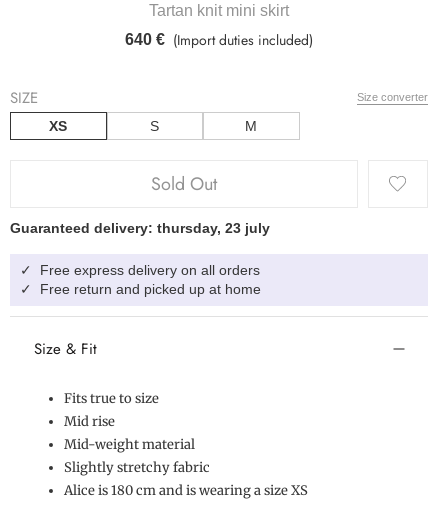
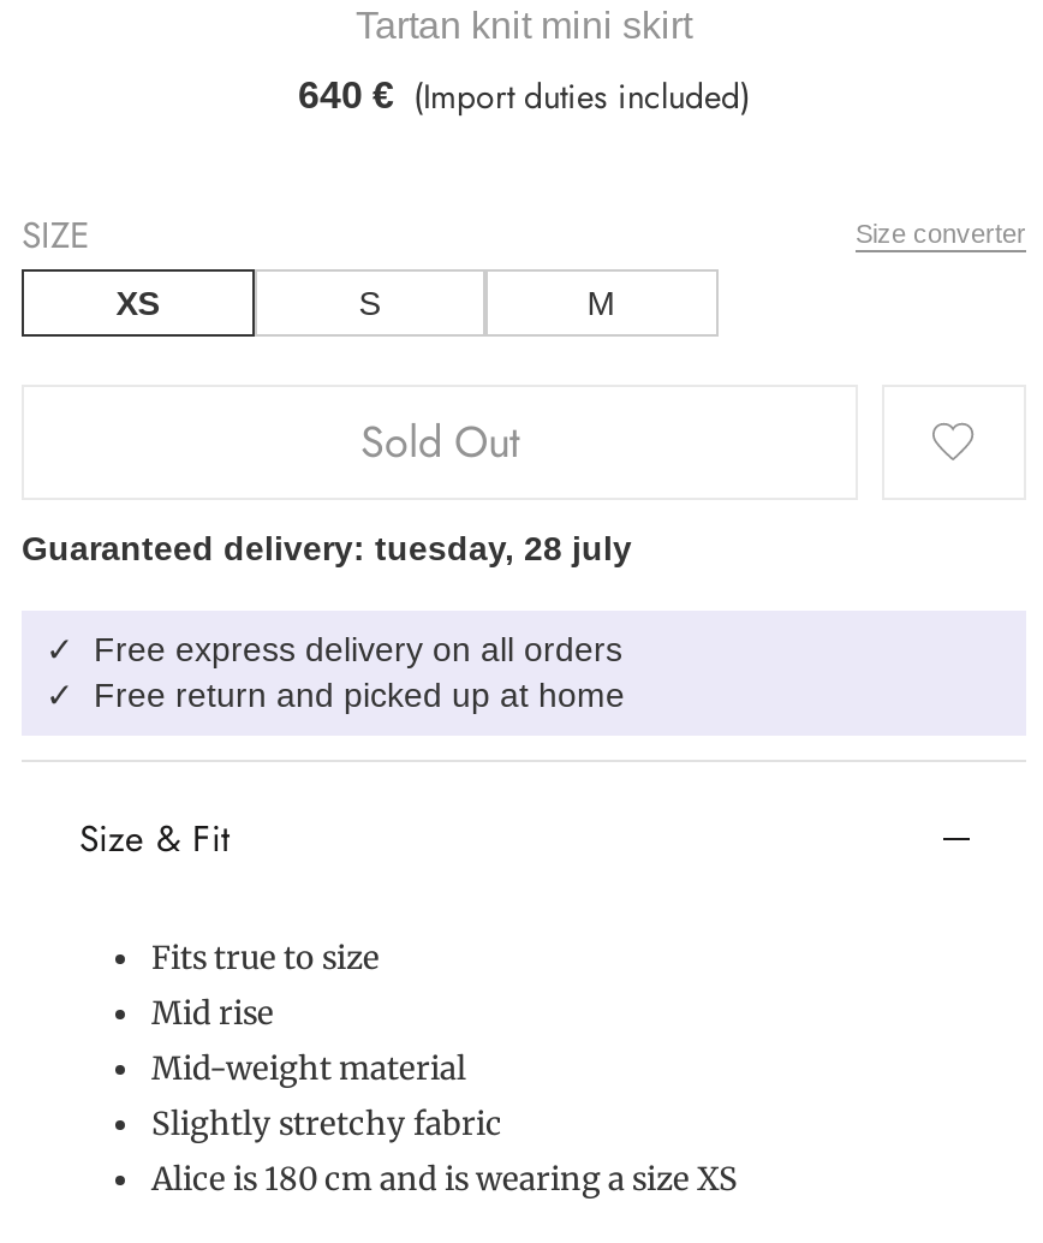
- Guaranteed delivery: thursday, 23 july
+ Guaranteed delivery: tuesday, 28 july
